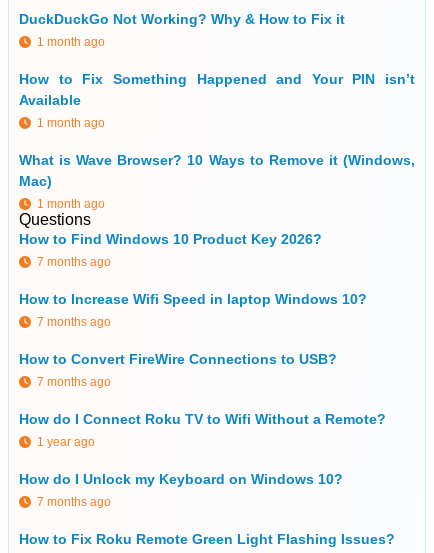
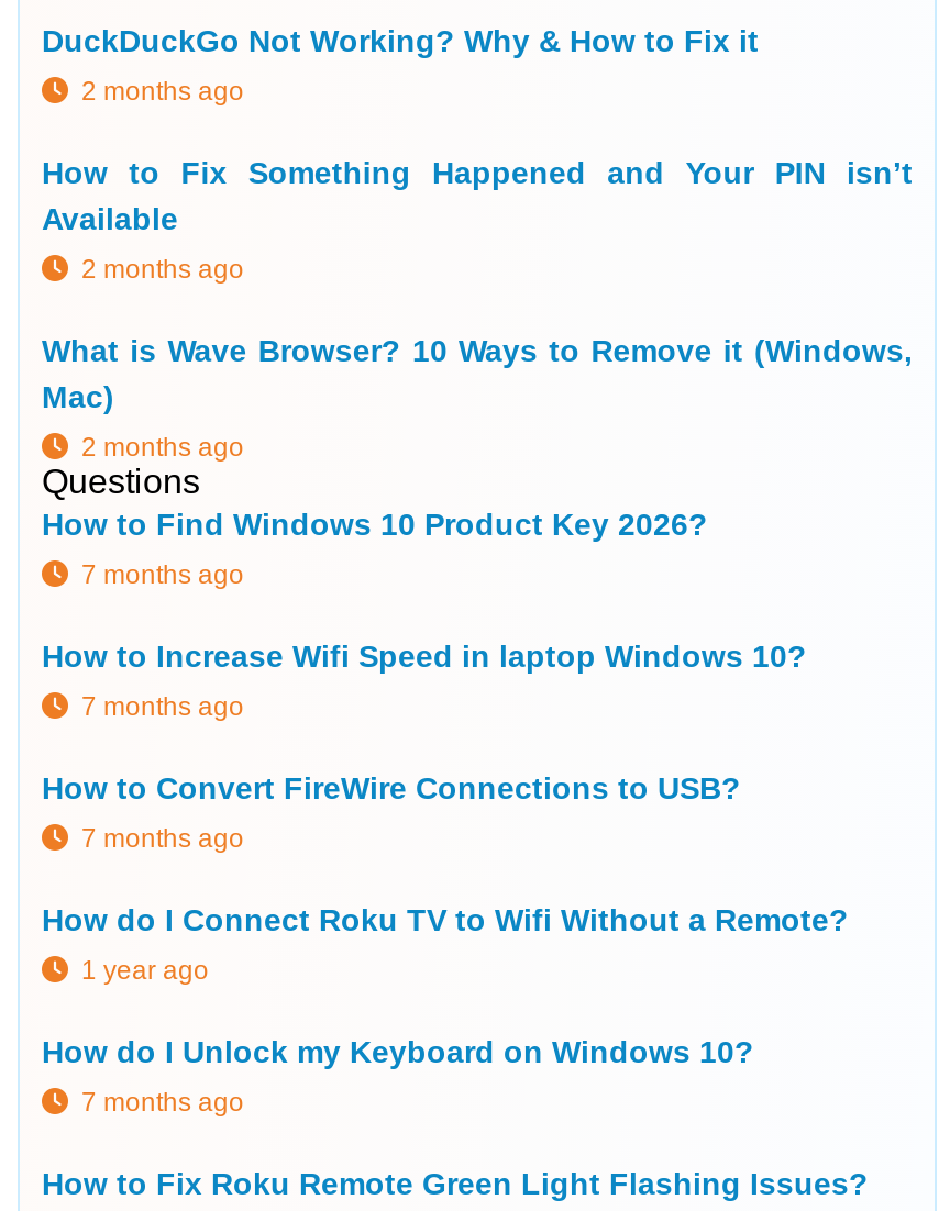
- 1 month ago
+ 2 months ago

- 1 month ago
+ 2 months ago

- 1 month ago
+ 2 months ago
